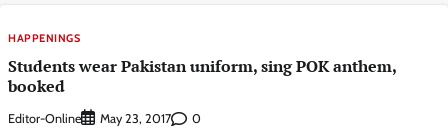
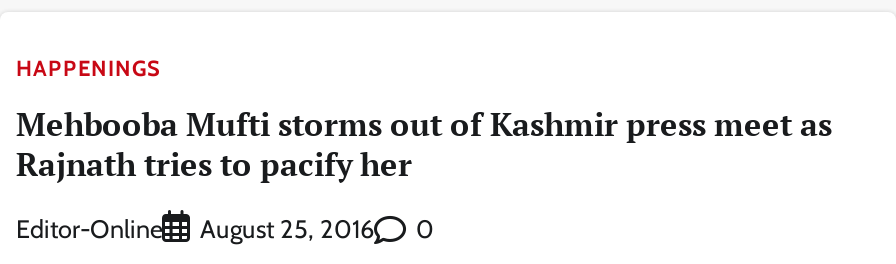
- Students wear Pakistan uniform, sing POK anthem,
- booked
+ Mehbooba Mufti storms out of Kashmir press meet as
+ Rajnath tries to pacify her

- May 23, 2017
+ August 25, 2016
